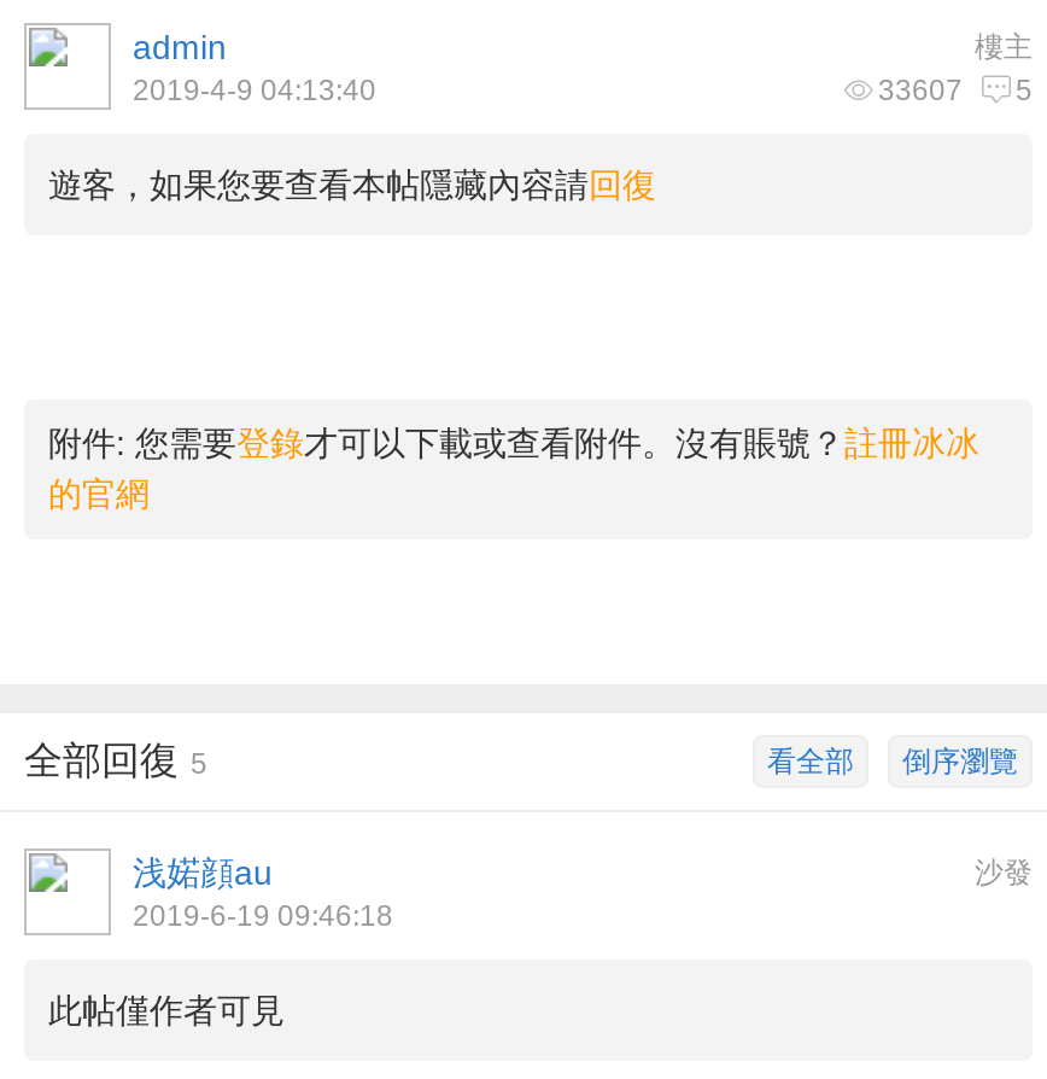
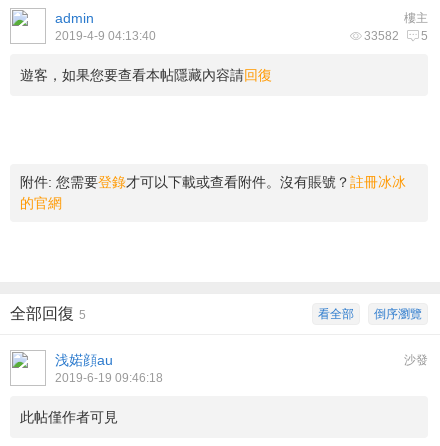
- 33607 5
+ 33582 5
